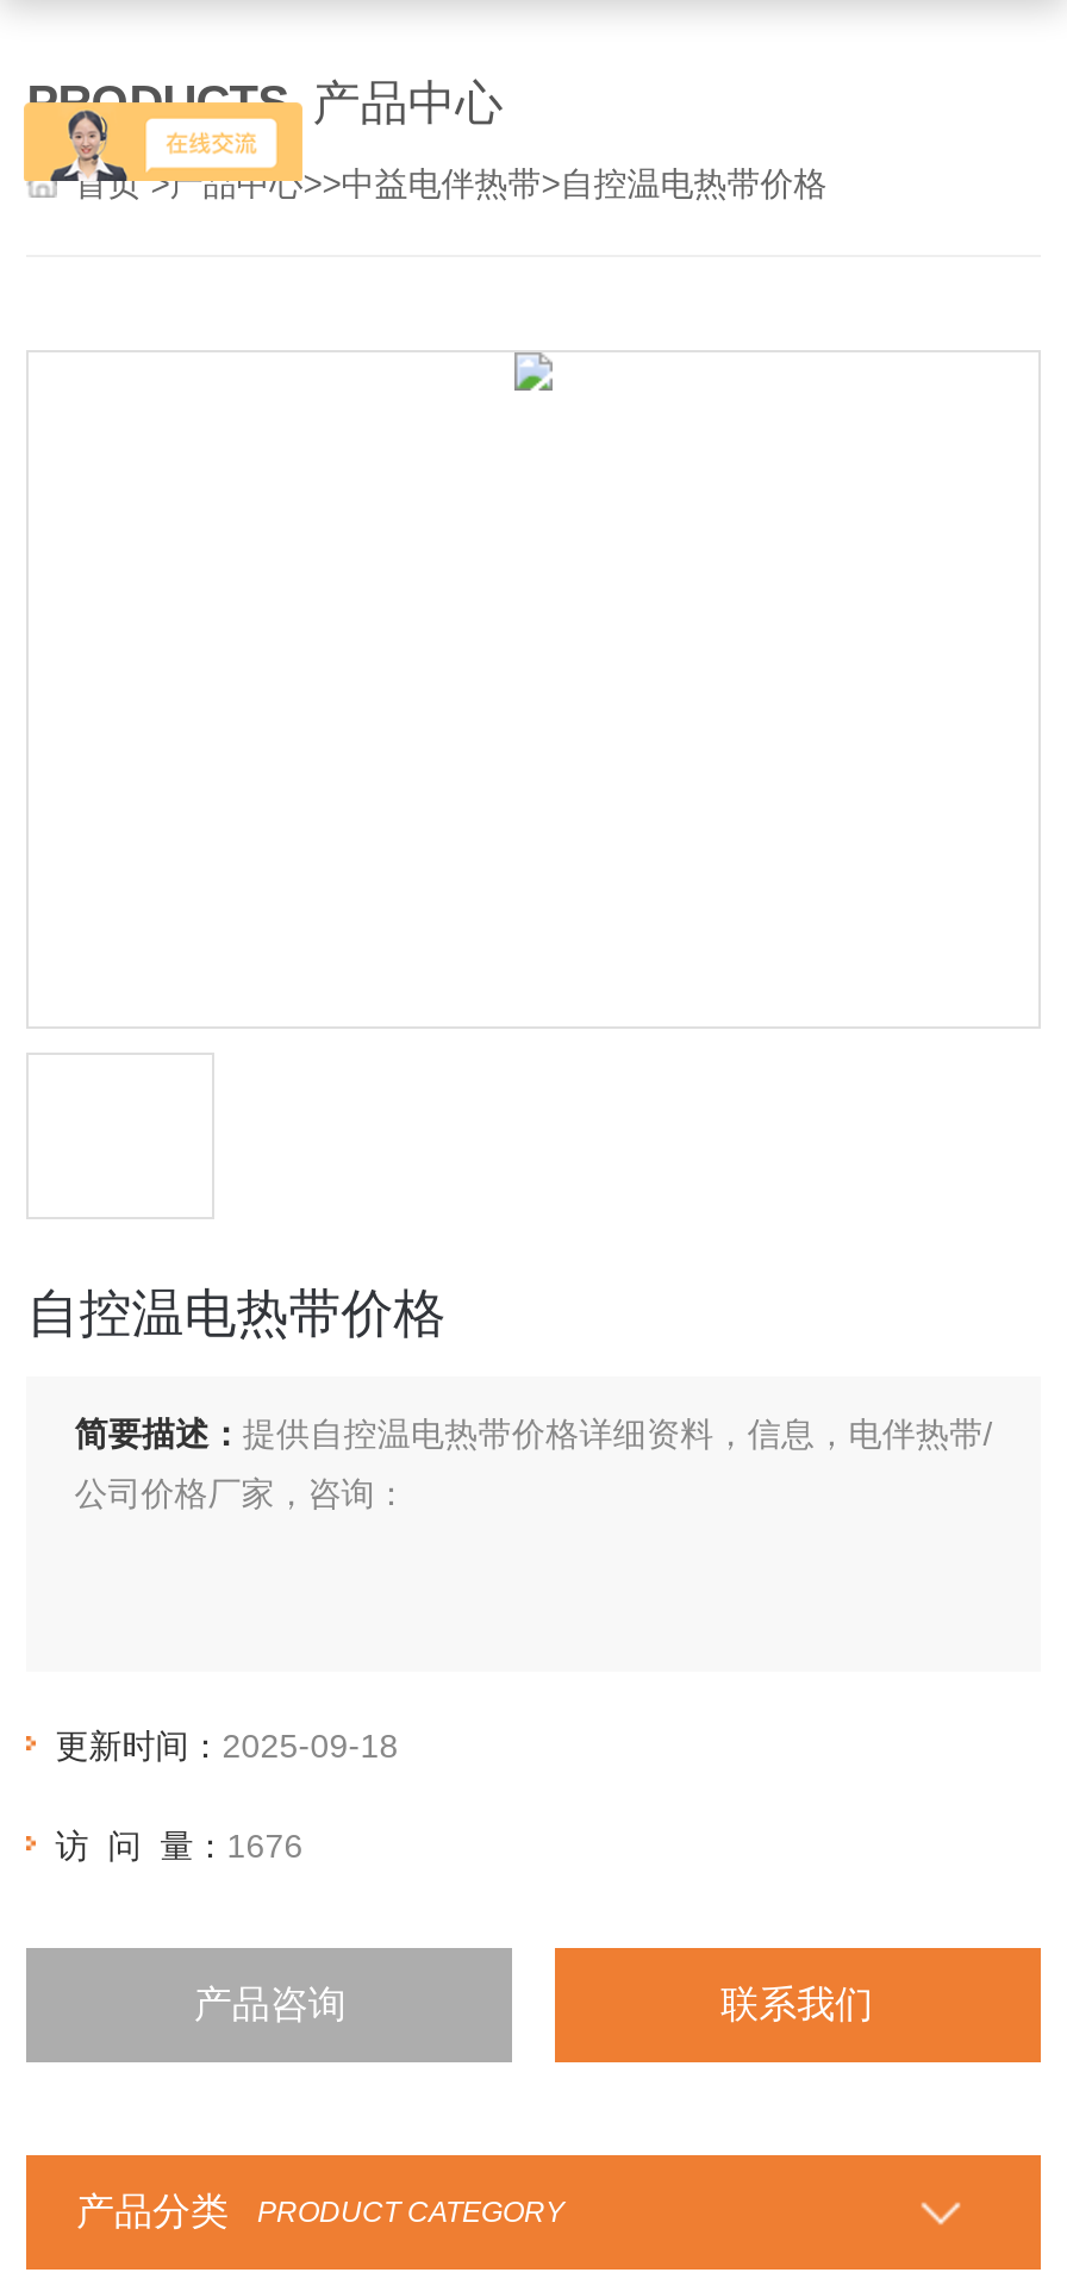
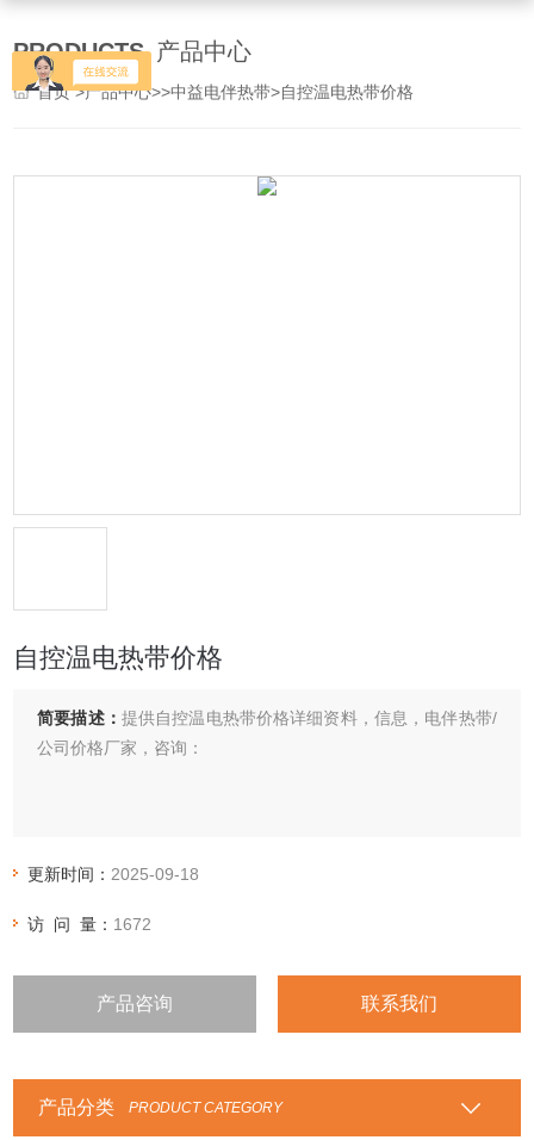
- 访 问 量：1676
+ 访 问 量：1672
